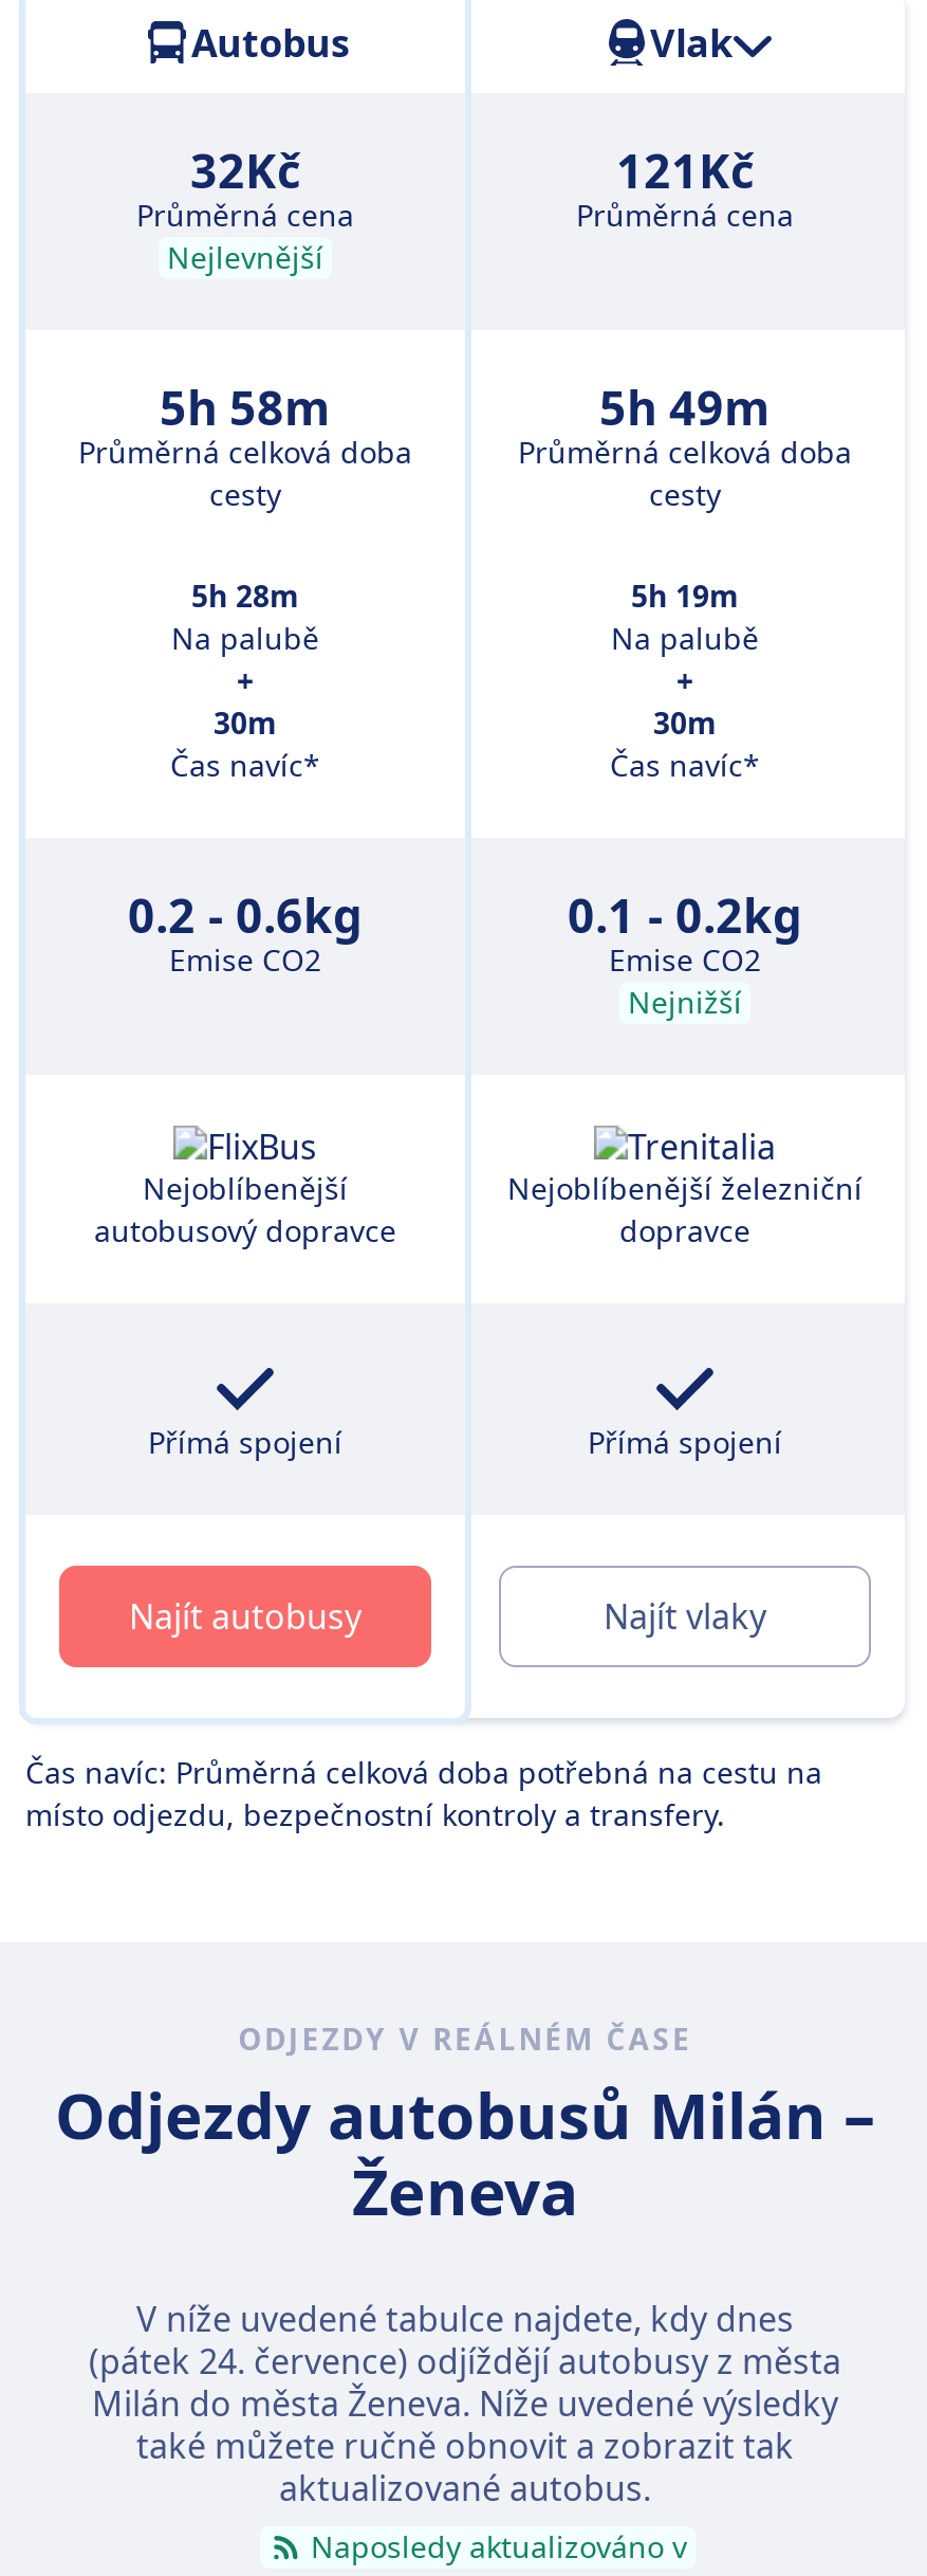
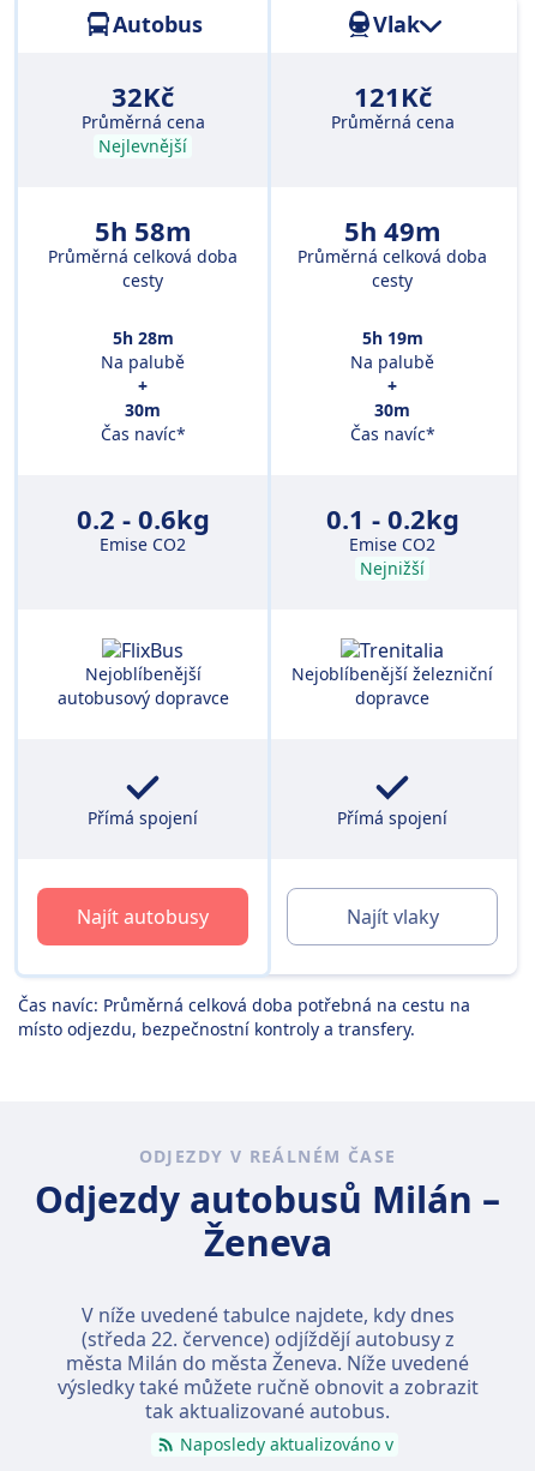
- (pátek 24. července) odjíždějí autobusy z města
- Milán do města Ženeva. Níže uvedené výsledky
- také můžete ručně obnovit a zobrazit tak
- aktualizované autobus.
+ (středa 22. července) odjíždějí autobusy z
+ města Milán do města Ženeva. Níže uvedené
+ výsledky také můžete ručně obnovit a zobrazit
+ tak aktualizované autobus.
